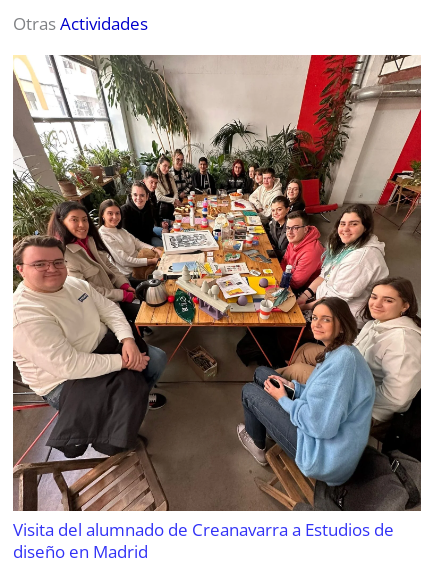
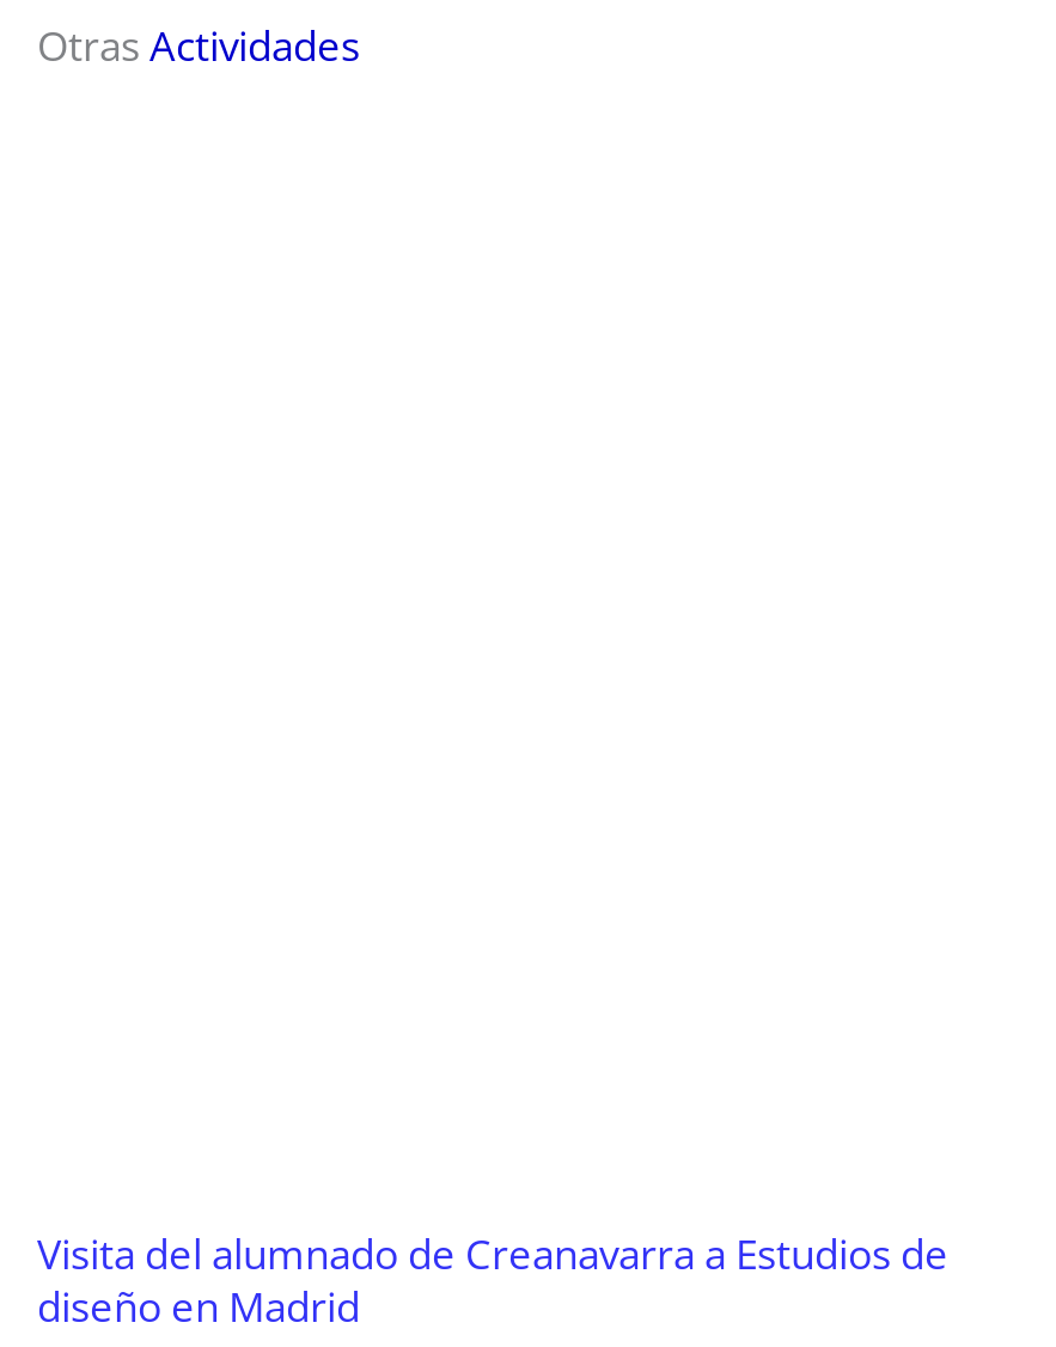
- [image]
